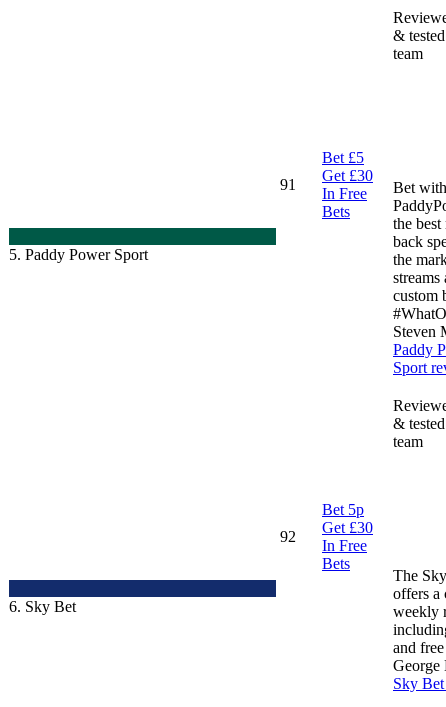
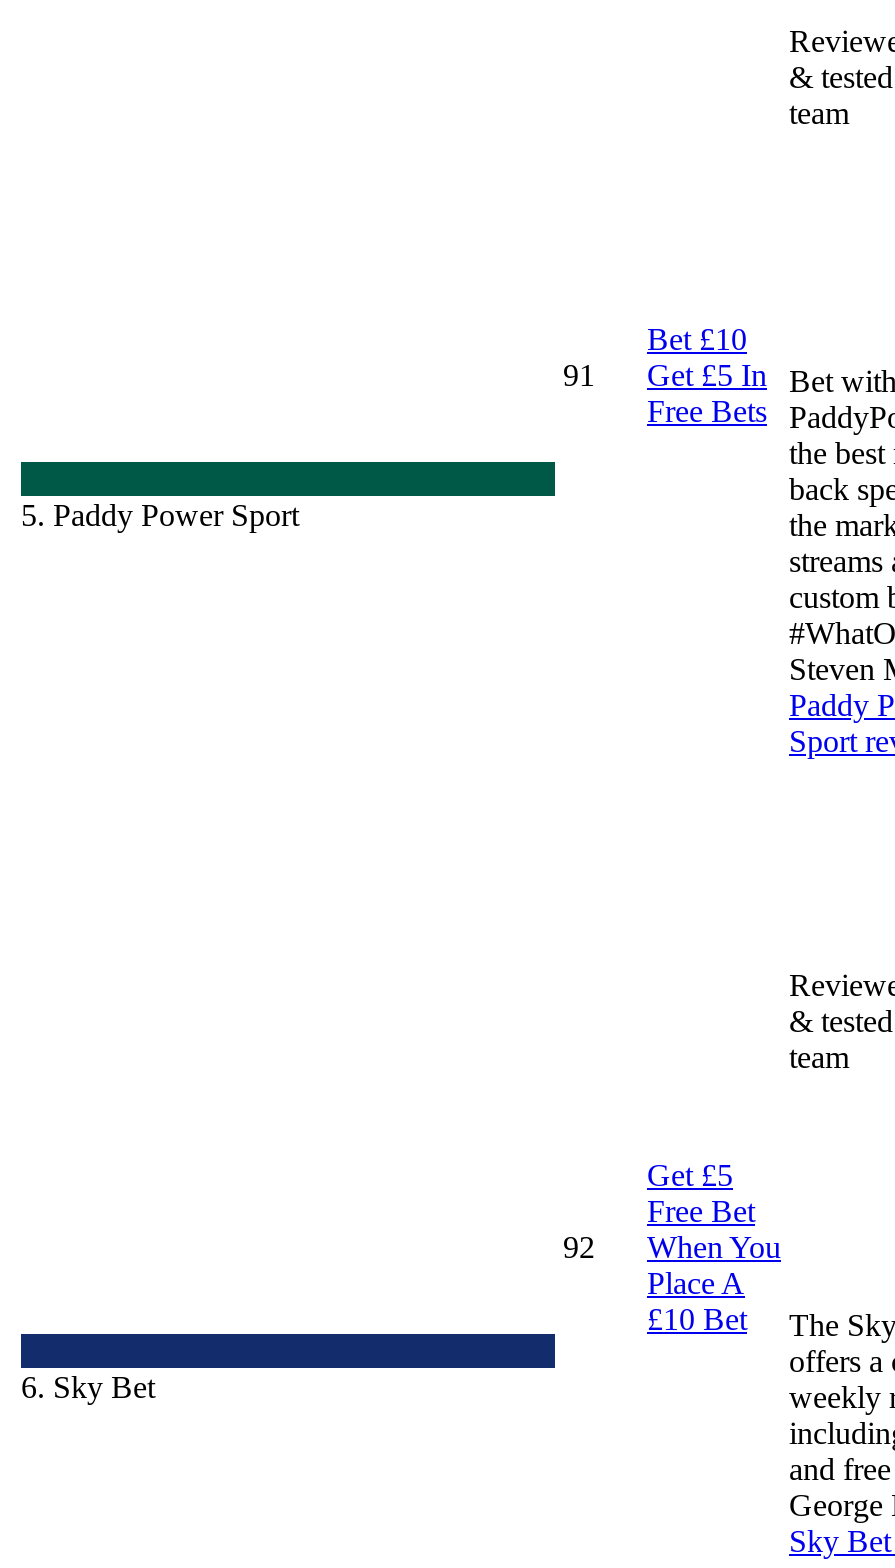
- Bet £5
- Get £30
- In Free
- Bets
+ Bet £10
+ Get £5 In
+ Free Bets

- Bet 5p
- Get £30
- In Free
- Bets
+ Get £5
+ Free Bet
+ When You
+ Place A
+ £10 Bet
